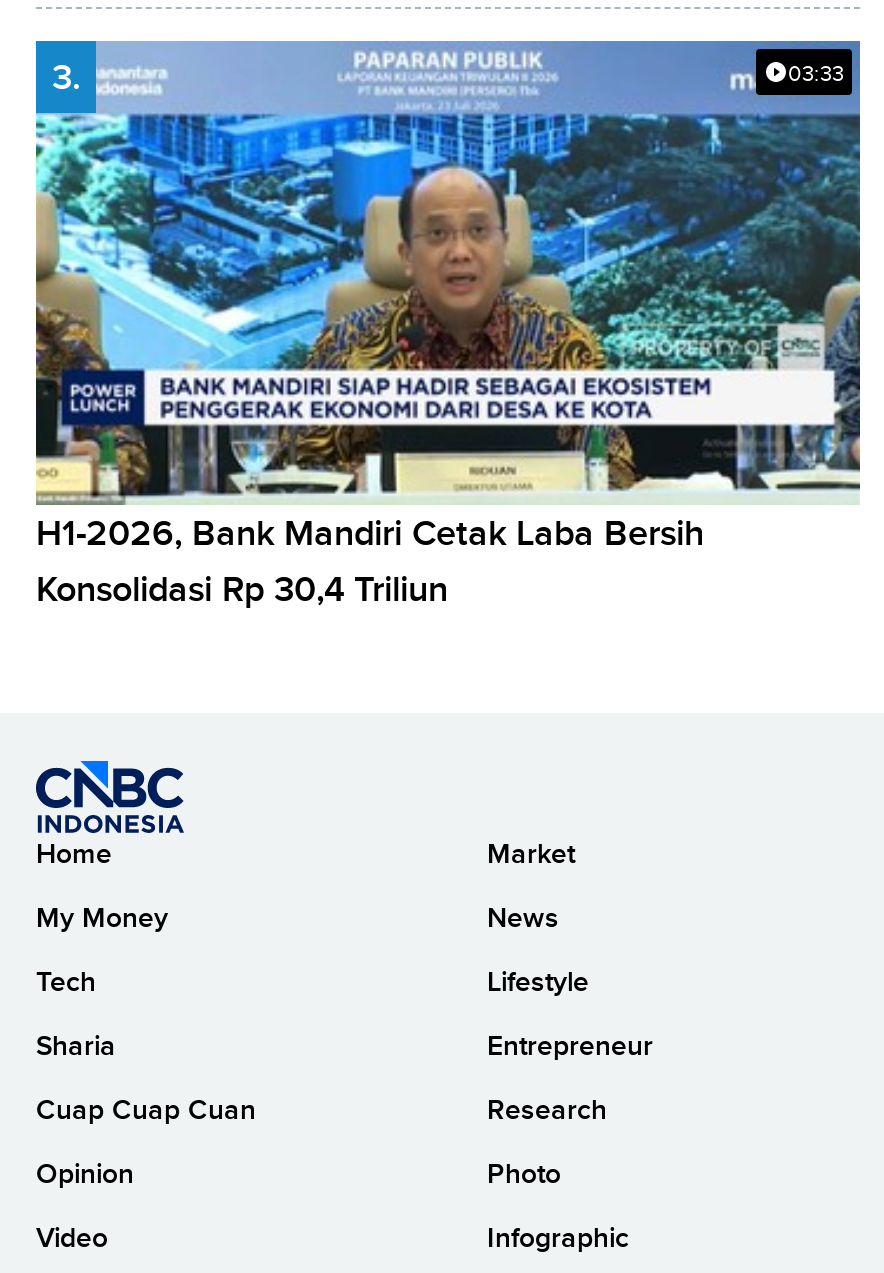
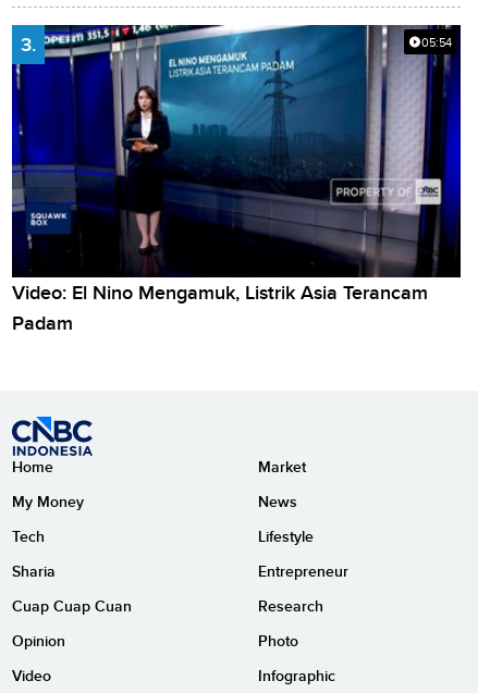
- [image]
- 03:33
+ [image]
+ 05:54

- H1-2026, Bank Mandiri Cetak Laba Bersih
- Konsolidasi Rp 30,4 Triliun
+ Video: El Nino Mengamuk, Listrik Asia Terancam
+ Padam
